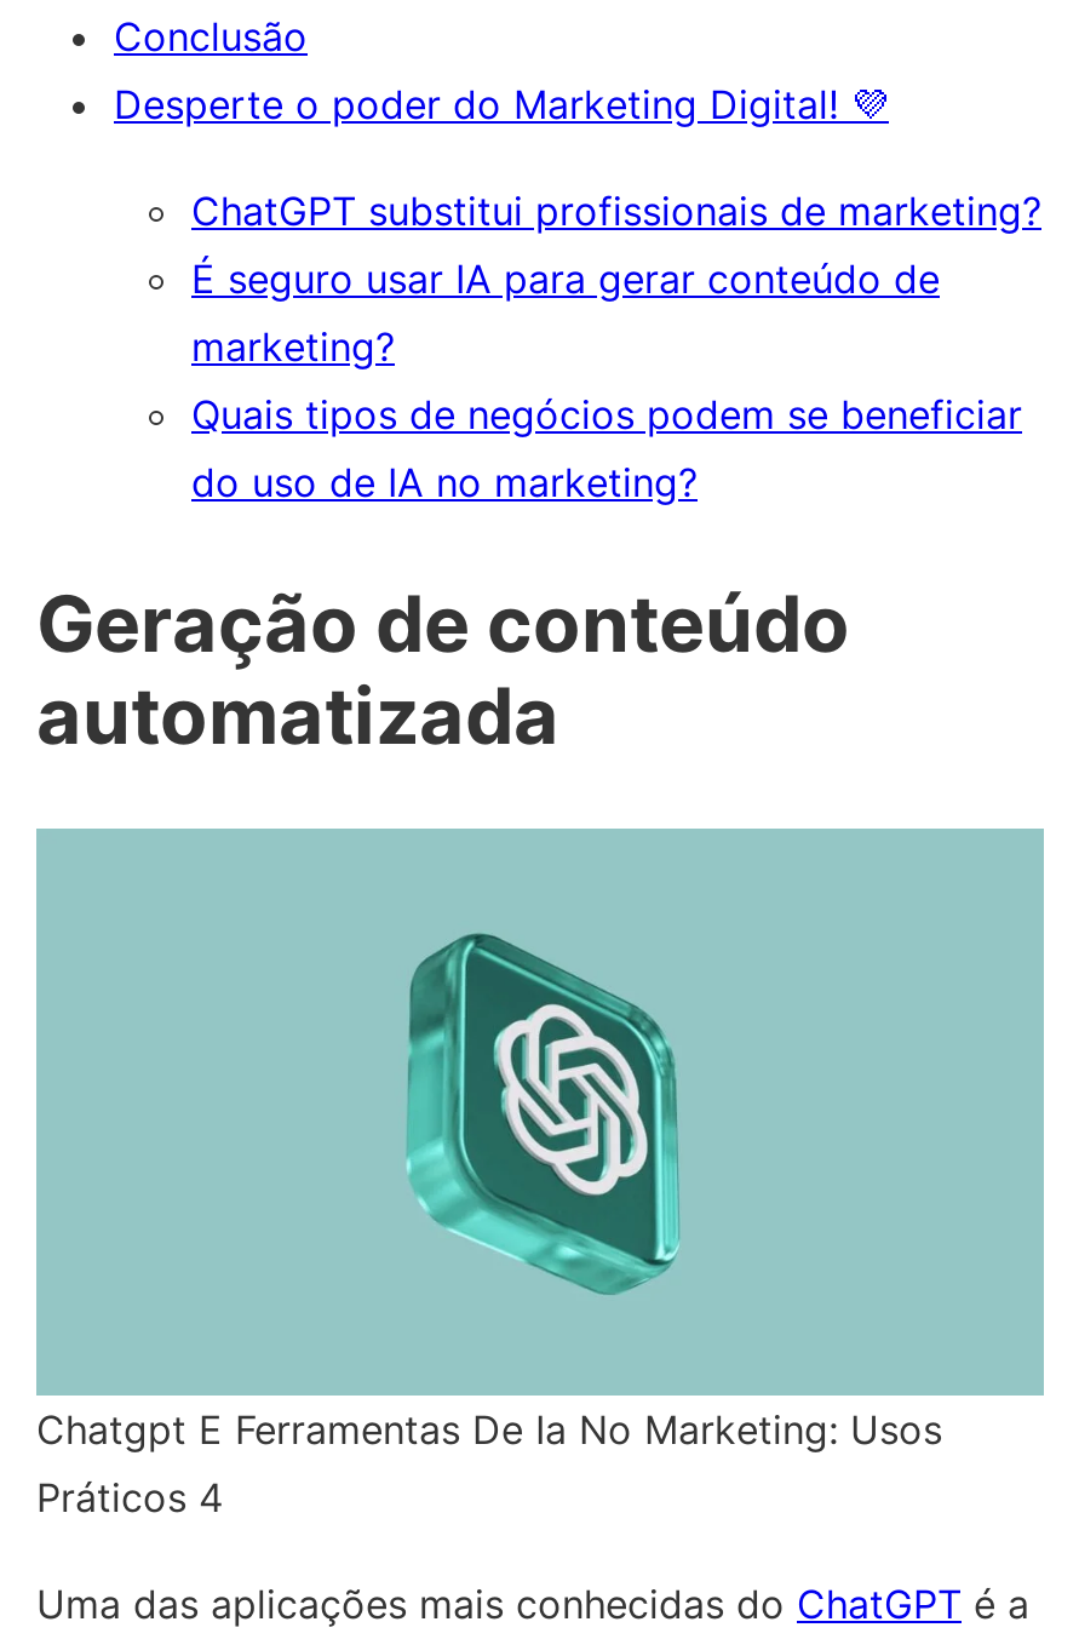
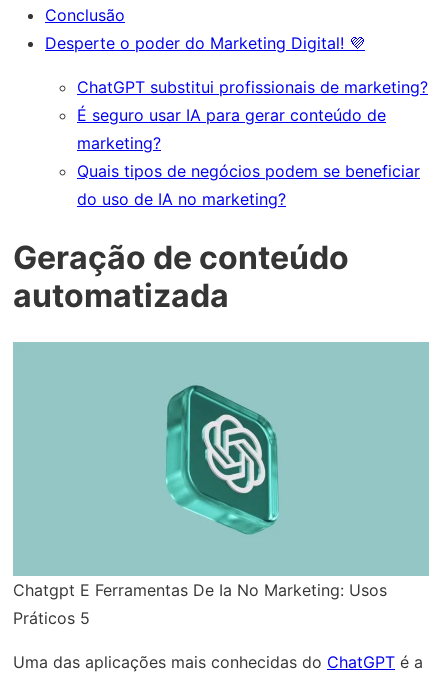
- Práticos 4
+ Práticos 5
